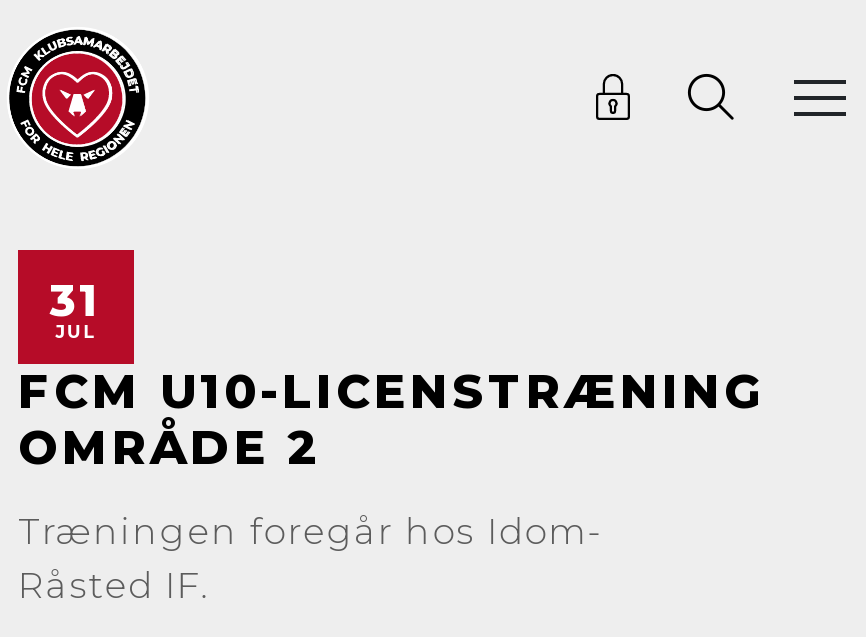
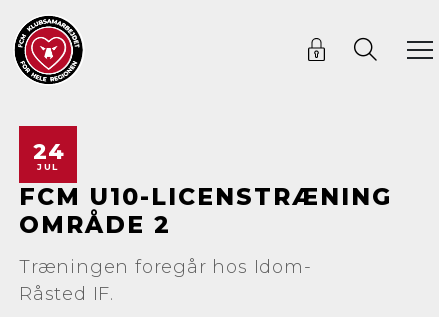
- 31
+ 24
